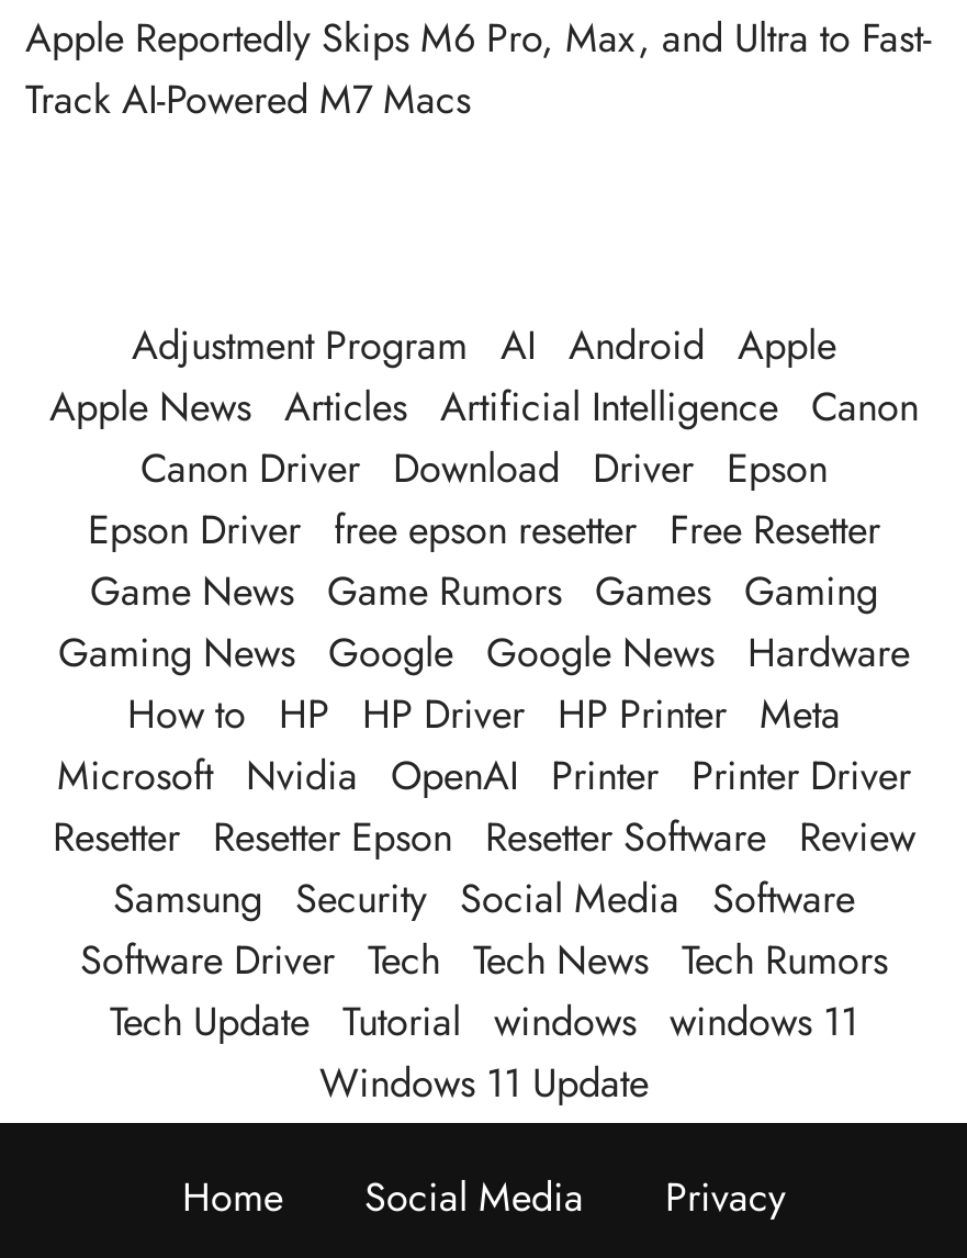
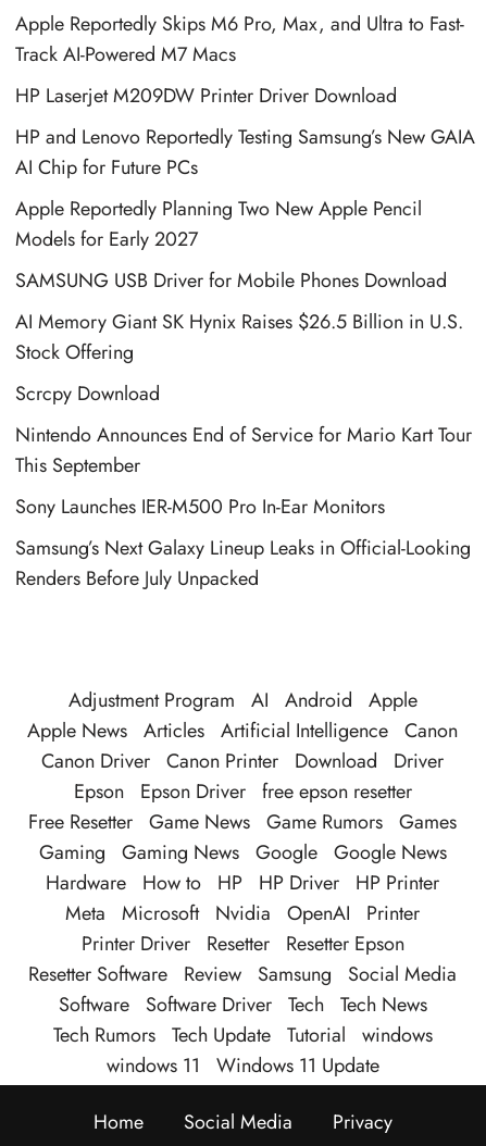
+ HP Laserjet M209DW Printer Driver Download
+ HP and Lenovo Reportedly Testing Samsung’s New GAIA
+ AI Chip for Future PCs
+ Apple Reportedly Planning Two New Apple Pencil
+ Models for Early 2027
+ SAMSUNG USB Driver for Mobile Phones Download
+ AI Memory Giant SK Hynix Raises $26.5 Billion in U.S.
+ Stock Offering
+ Scrcpy Download
+ Nintendo Announces End of Service for Mario Kart Tour
+ This September
+ Sony Launches IER-M500 Pro In-Ear Monitors
+ Samsung’s Next Galaxy Lineup Leaks in Official-Looking
+ Renders Before July Unpacked

- Canon Driver Download Driver Epson
- Epson Driver free epson resetter Free Resetter
- Game News Game Rumors Games Gaming
- Gaming News Google Google News Hardware
- How to HP HP Driver HP Printer Meta
- Microsoft Nvidia OpenAI Printer Printer Driver
- Resetter Resetter Epson Resetter Software Review
- Samsung Security Social Media Software
- Software Driver Tech Tech News Tech Rumors
- Tech Update Tutorial windows windows 11
- Windows 11 Update
+ Canon Driver Canon Printer Download Driver
+ Epson Epson Driver free epson resetter
+ Free Resetter Game News Game Rumors Games
+ Gaming Gaming News Google Google News
+ Hardware How to HP HP Driver HP Printer
+ Meta Microsoft Nvidia OpenAI Printer
+ Printer Driver Resetter Resetter Epson
+ Resetter Software Review Samsung Social Media
+ Software Software Driver Tech Tech News
+ Tech Rumors Tech Update Tutorial windows
+ windows 11 Windows 11 Update
